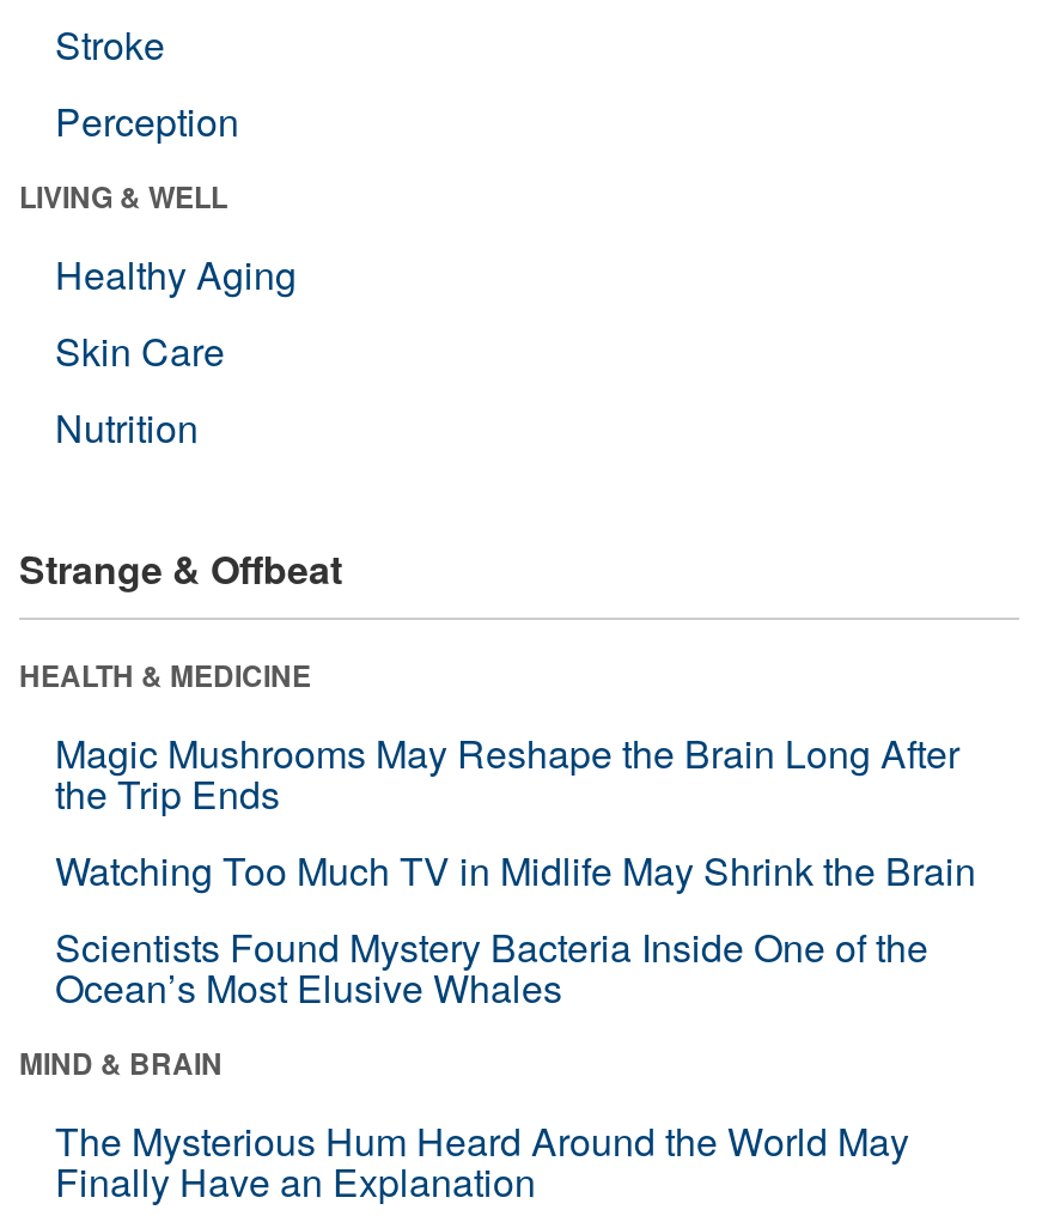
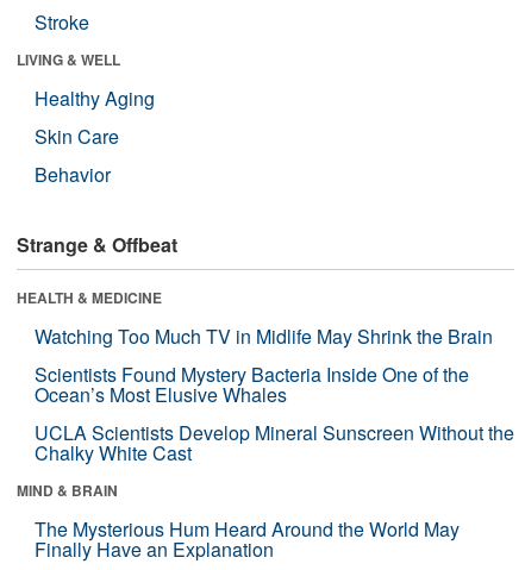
- Perception

- Nutrition
+ Behavior

- Magic Mushrooms May Reshape the Brain Long After
- the Trip Ends

moved up: Watching Too Much TV in Midlife May Shrink the Brain | Scientists Found Mystery Bacteria Inside One of the | Ocean’s Most Elusive Whales

+ UCLA Scientists Develop Mineral Sunscreen Without the
+ Chalky White Cast
